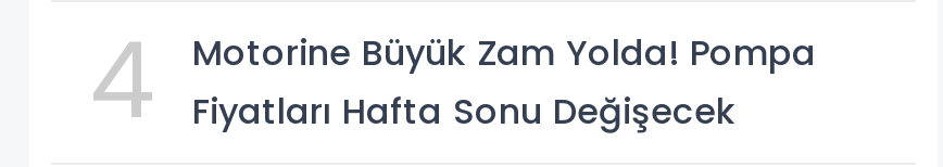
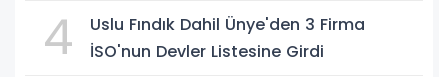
- Motorine Büyük Zam Yolda! Pompa
- Fiyatları Hafta Sonu Değişecek
+ Uslu Fındık Dahil Ünye'den 3 Firma
+ İSO'nun Devler Listesine Girdi
